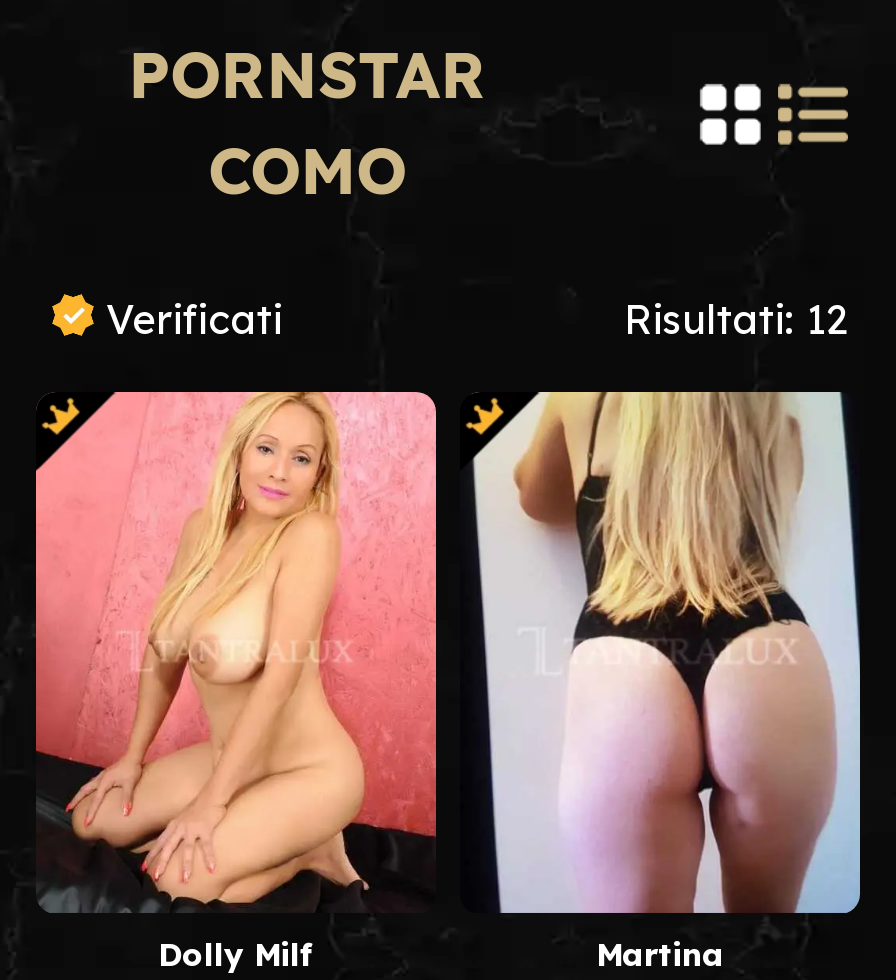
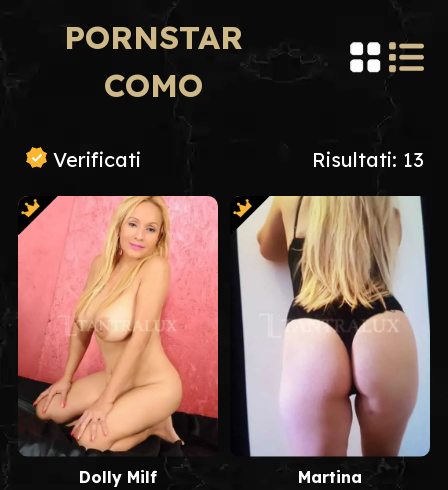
- Risultati: 12
+ Risultati: 13
